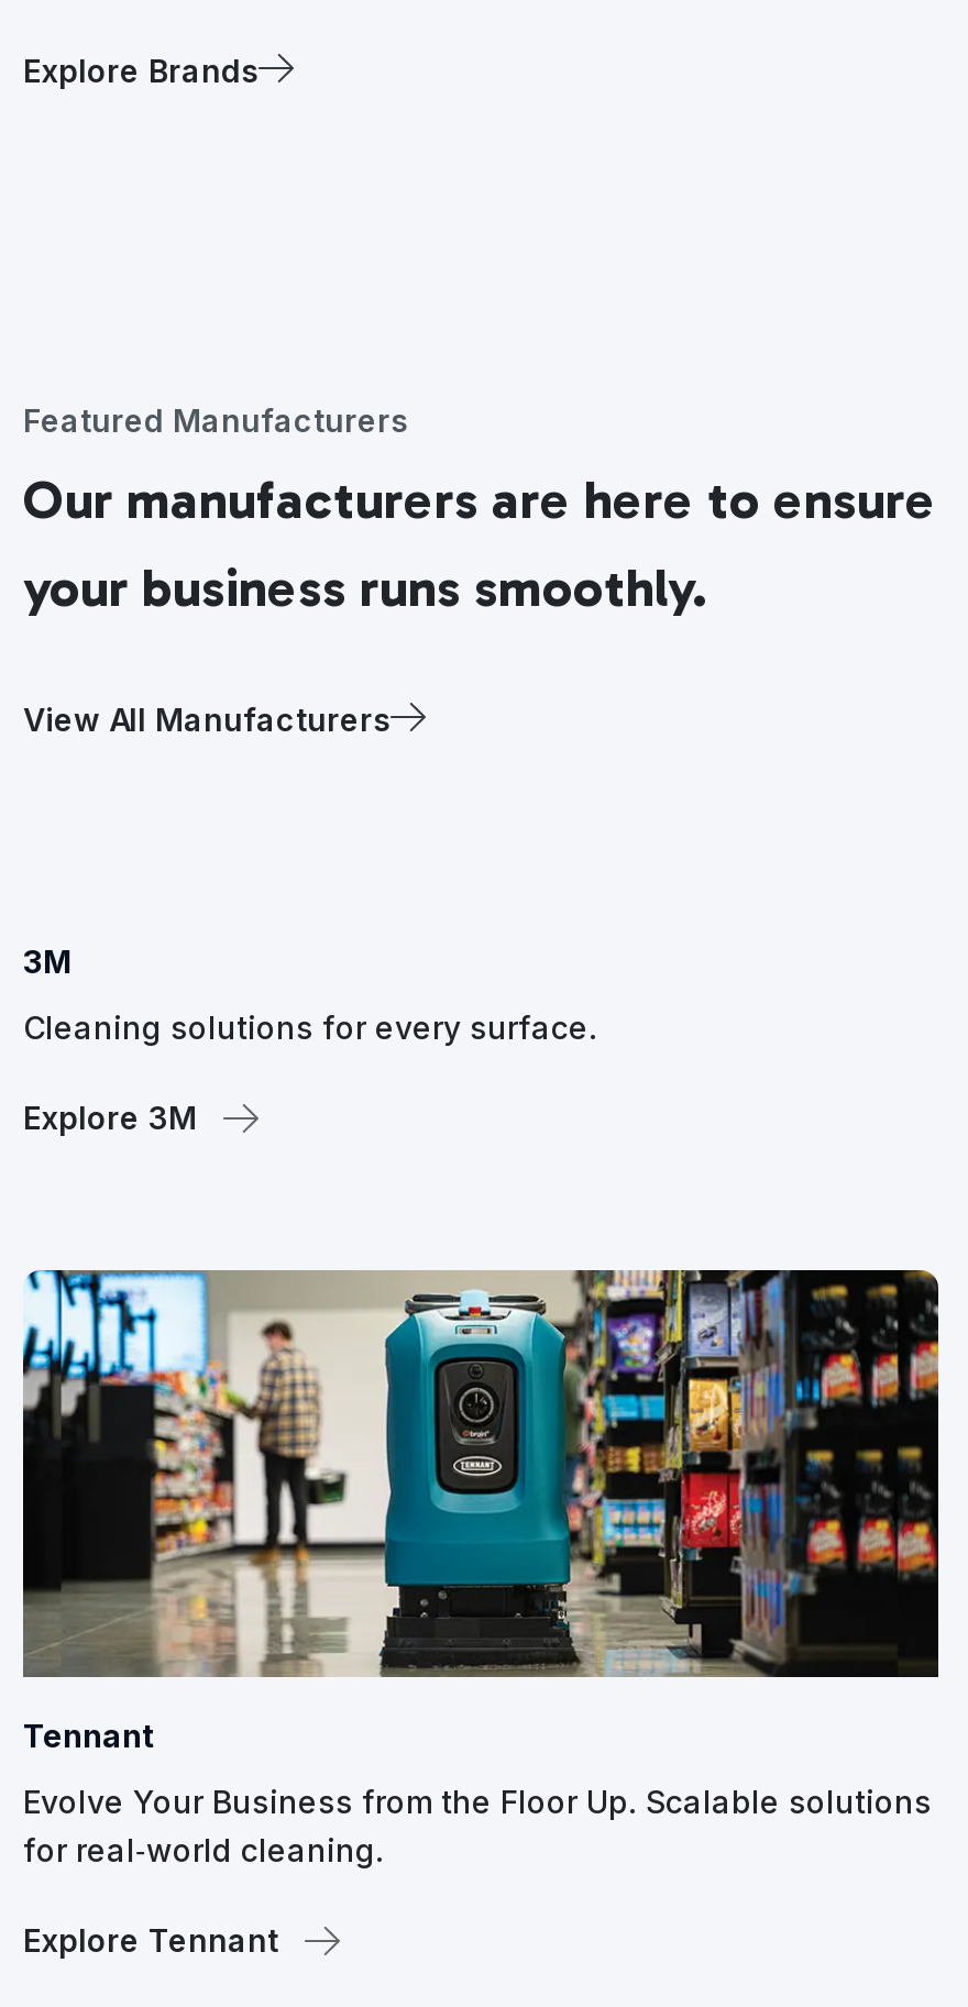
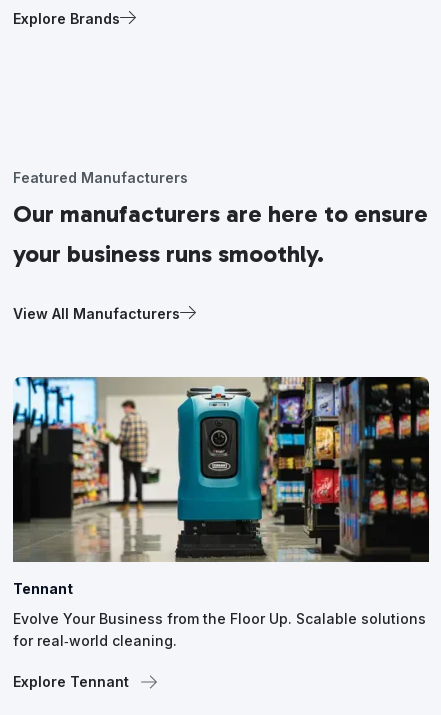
- 3M
- Cleaning solutions for every surface.
- Explore 3M
